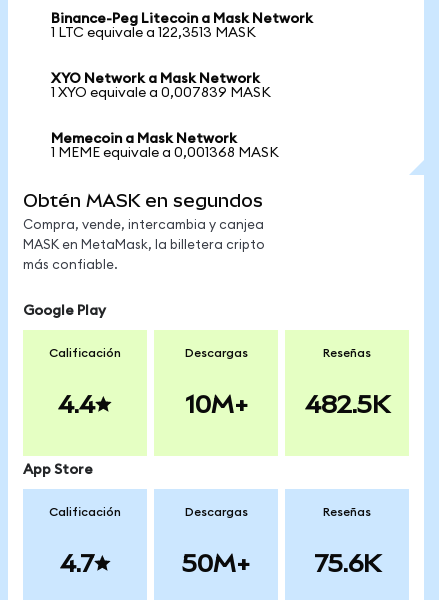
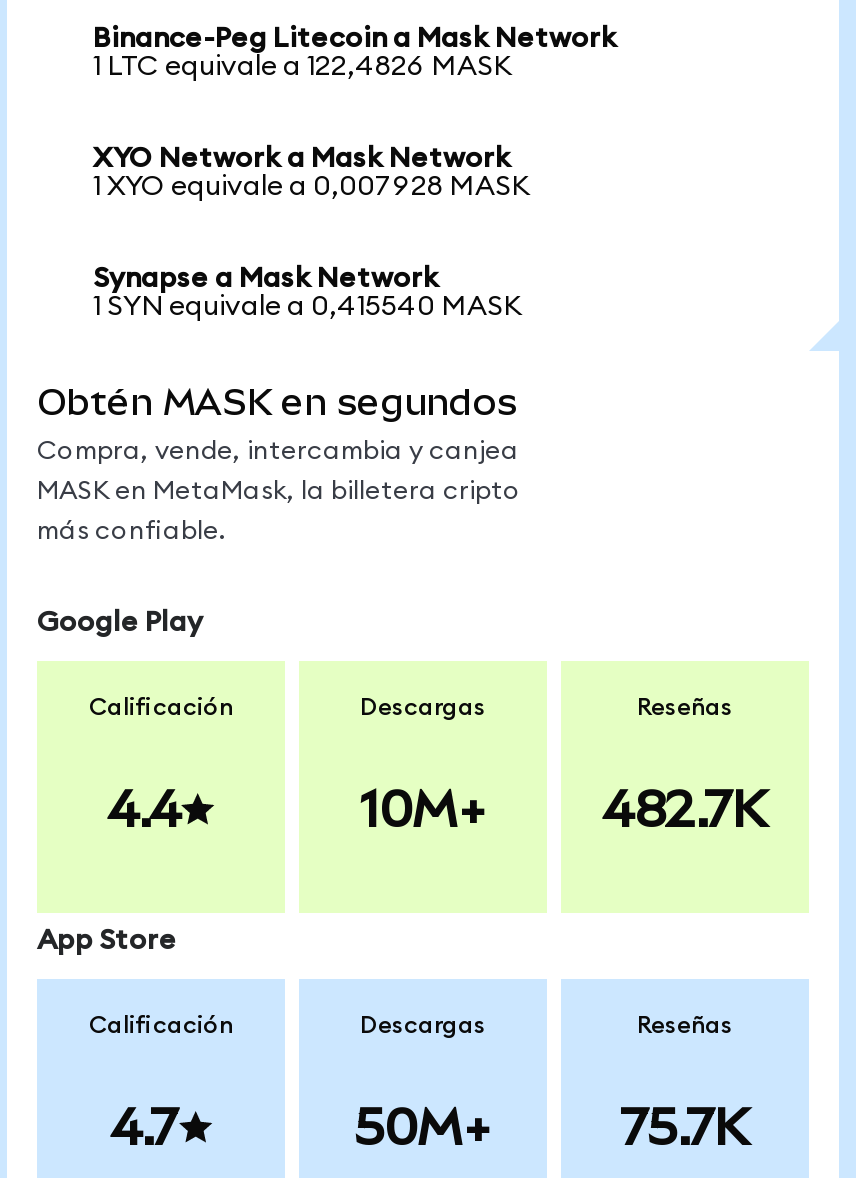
- 1 LTC equivale a 122,3513 MASK
+ 1 LTC equivale a 122,4826 MASK

- 1 XYO equivale a 0,007839 MASK
+ 1 XYO equivale a 0,007928 MASK

- Memecoin a Mask Network
+ Synapse a Mask Network

- 1 MEME equivale a 0,001368 MASK
+ 1 SYN equivale a 0,415540 MASK

- 482.5K
+ 482.7K

- 75.6K
+ 75.7K
